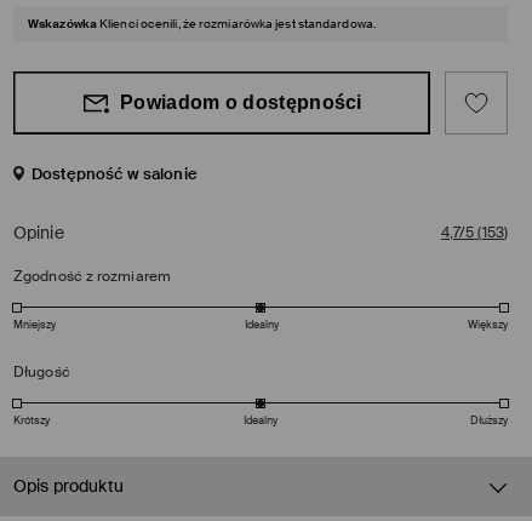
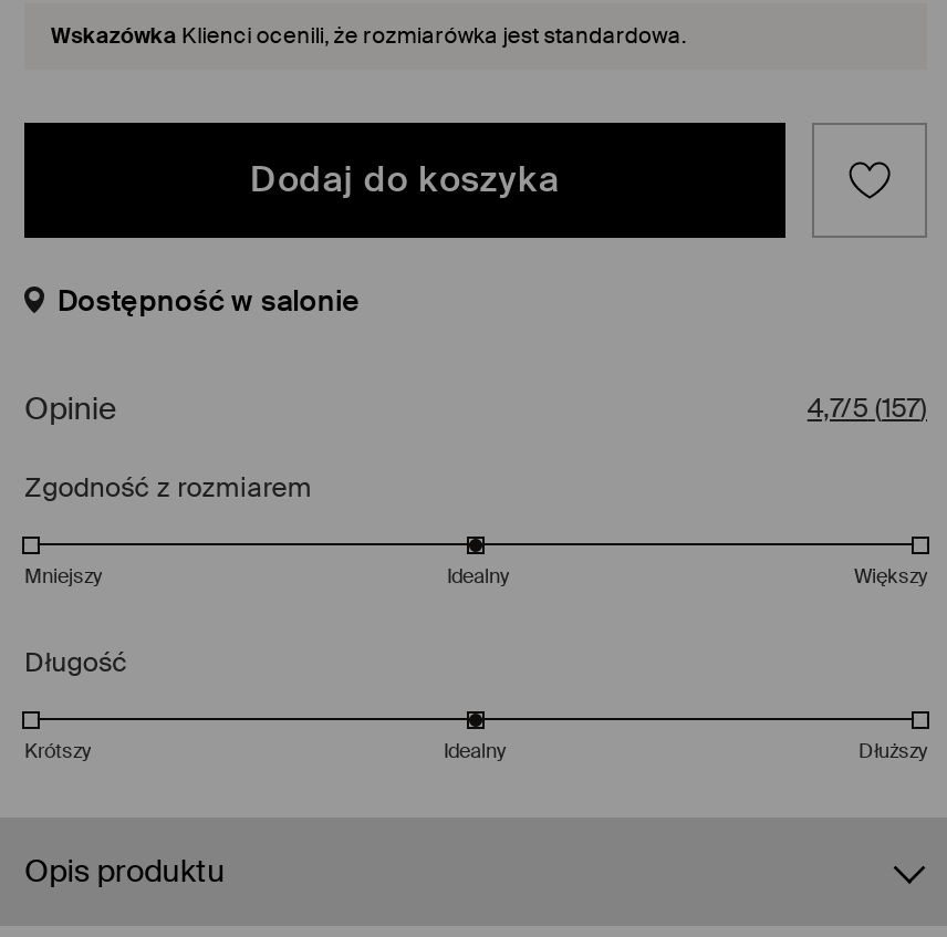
- Powiadom o dostępności
+ Dodaj do koszyka

- 4,7/5 (153)
+ 4,7/5 (157)
